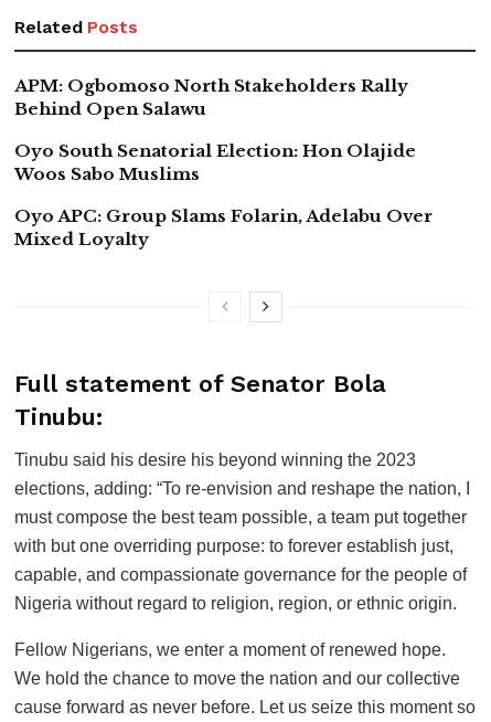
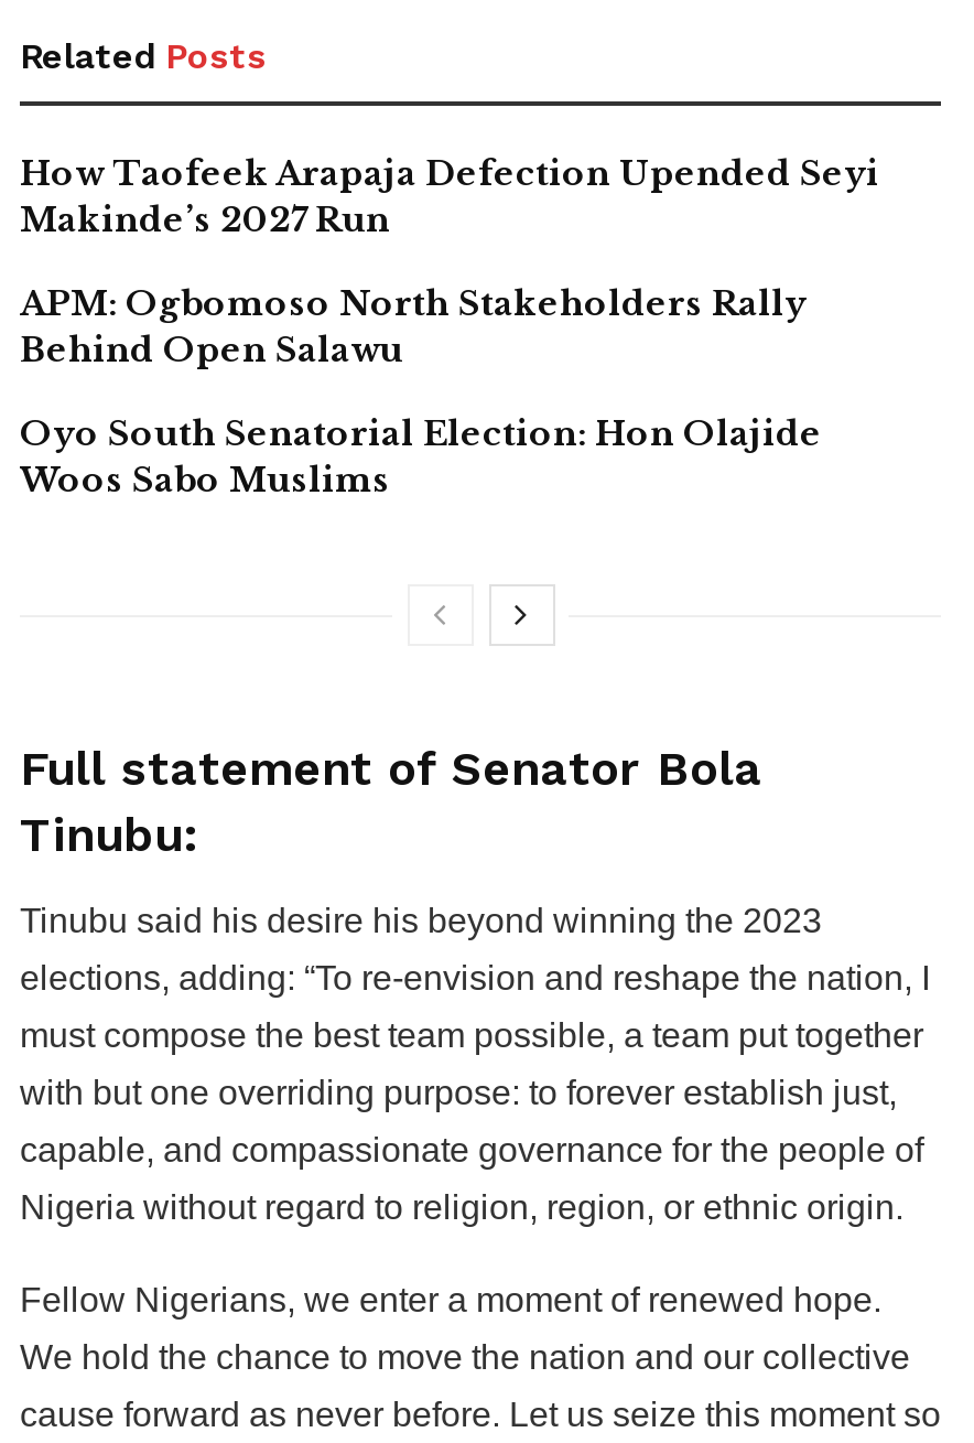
+ How Taofeek Arapaja Defection Upended Seyi
+ Makinde’s 2027 Run

moved down: APM: Ogbomoso North Stakeholders Rally | Behind Open Salawu | Oyo South Senatorial Election: Hon Olajide | Woos Sabo Muslims

- Oyo APC: Group Slams Folarin, Adelabu Over
- Mixed Loyalty
